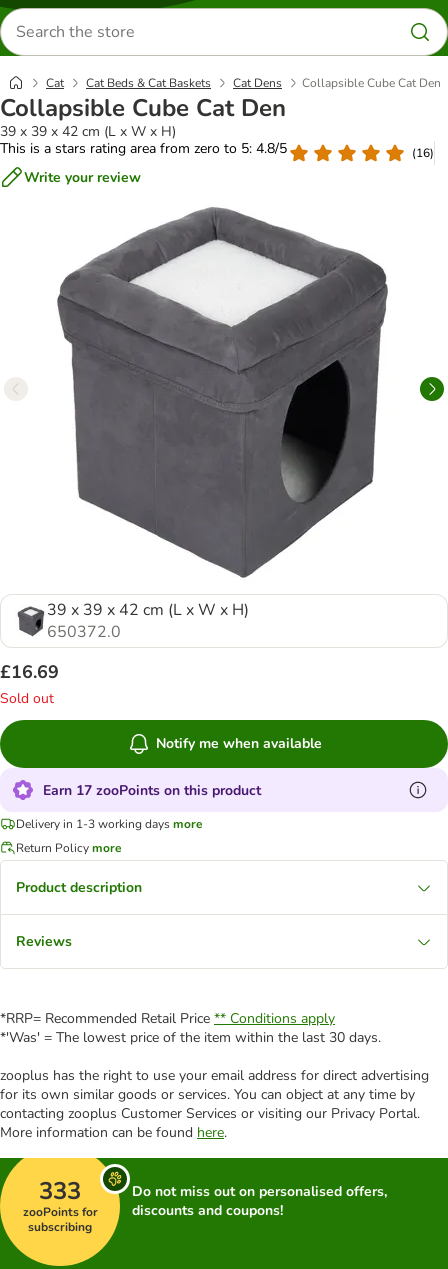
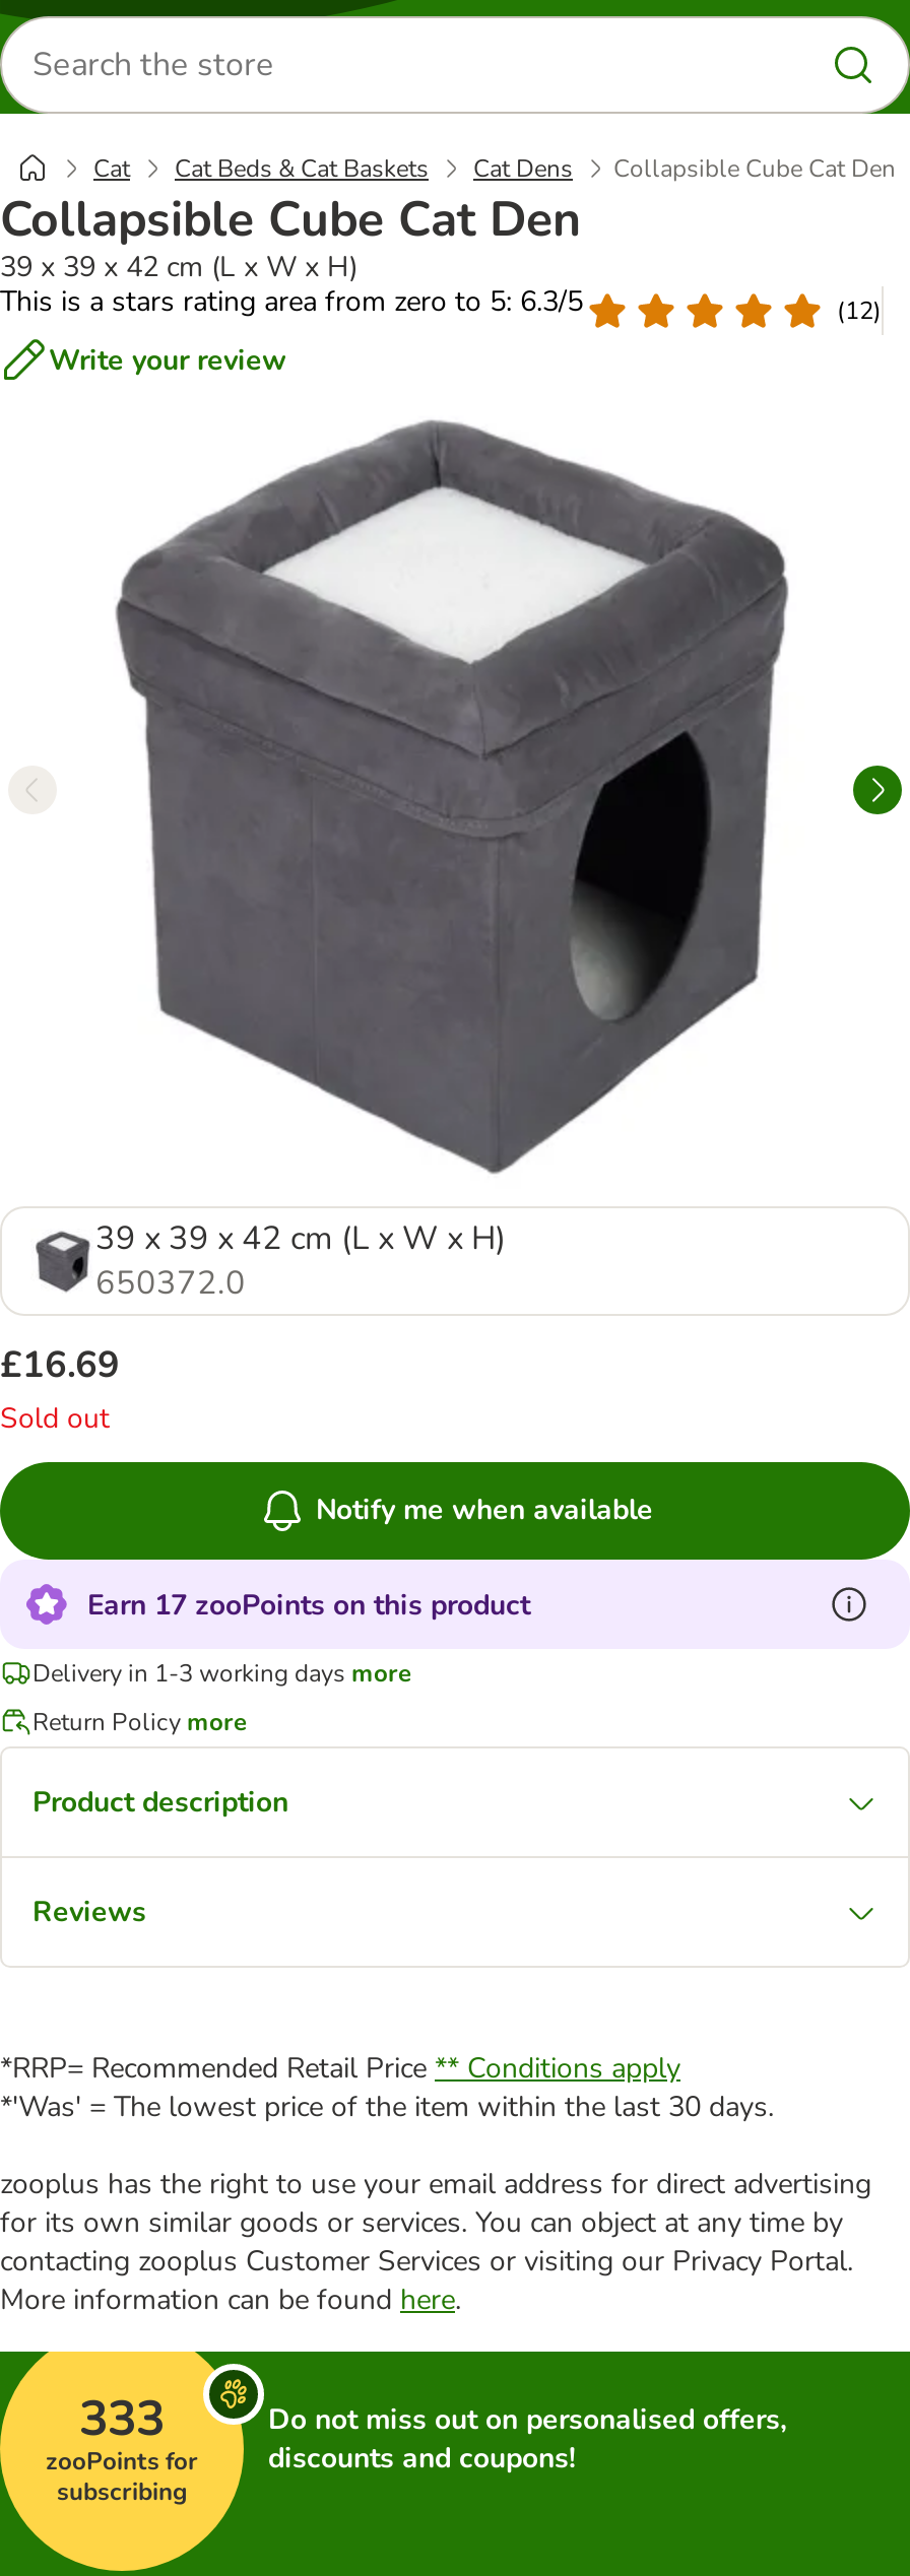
- This is a stars rating area from zero to 5: 4.8/5
+ This is a stars rating area from zero to 5: 6.3/5

- (16)
+ (12)
